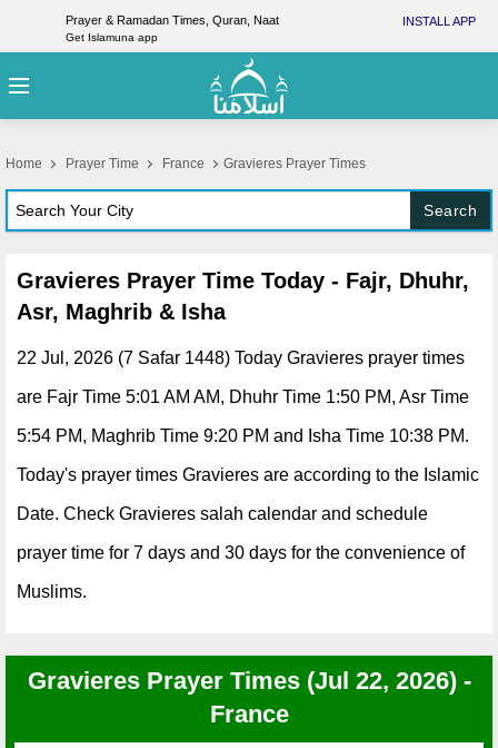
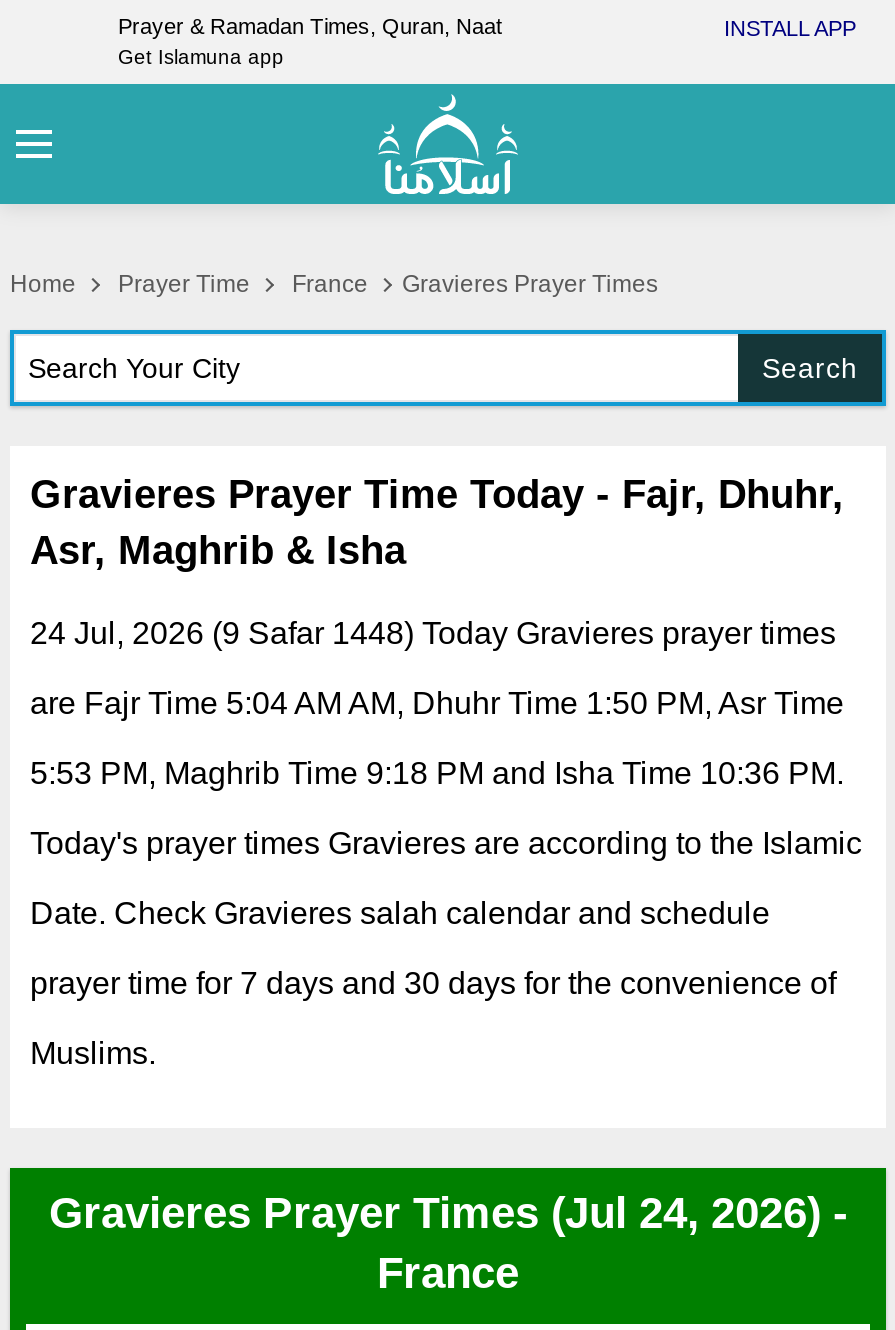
- 22 Jul, 2026 (7 Safar 1448) Today Gravieres prayer times
+ 24 Jul, 2026 (9 Safar 1448) Today Gravieres prayer times

- are Fajr Time 5:01 AM AM, Dhuhr Time 1:50 PM, Asr Time
+ are Fajr Time 5:04 AM AM, Dhuhr Time 1:50 PM, Asr Time

- 5:54 PM, Maghrib Time 9:20 PM and Isha Time 10:38 PM.
+ 5:53 PM, Maghrib Time 9:18 PM and Isha Time 10:36 PM.

- Gravieres Prayer Times (Jul 22, 2026) -
+ Gravieres Prayer Times (Jul 24, 2026) -
